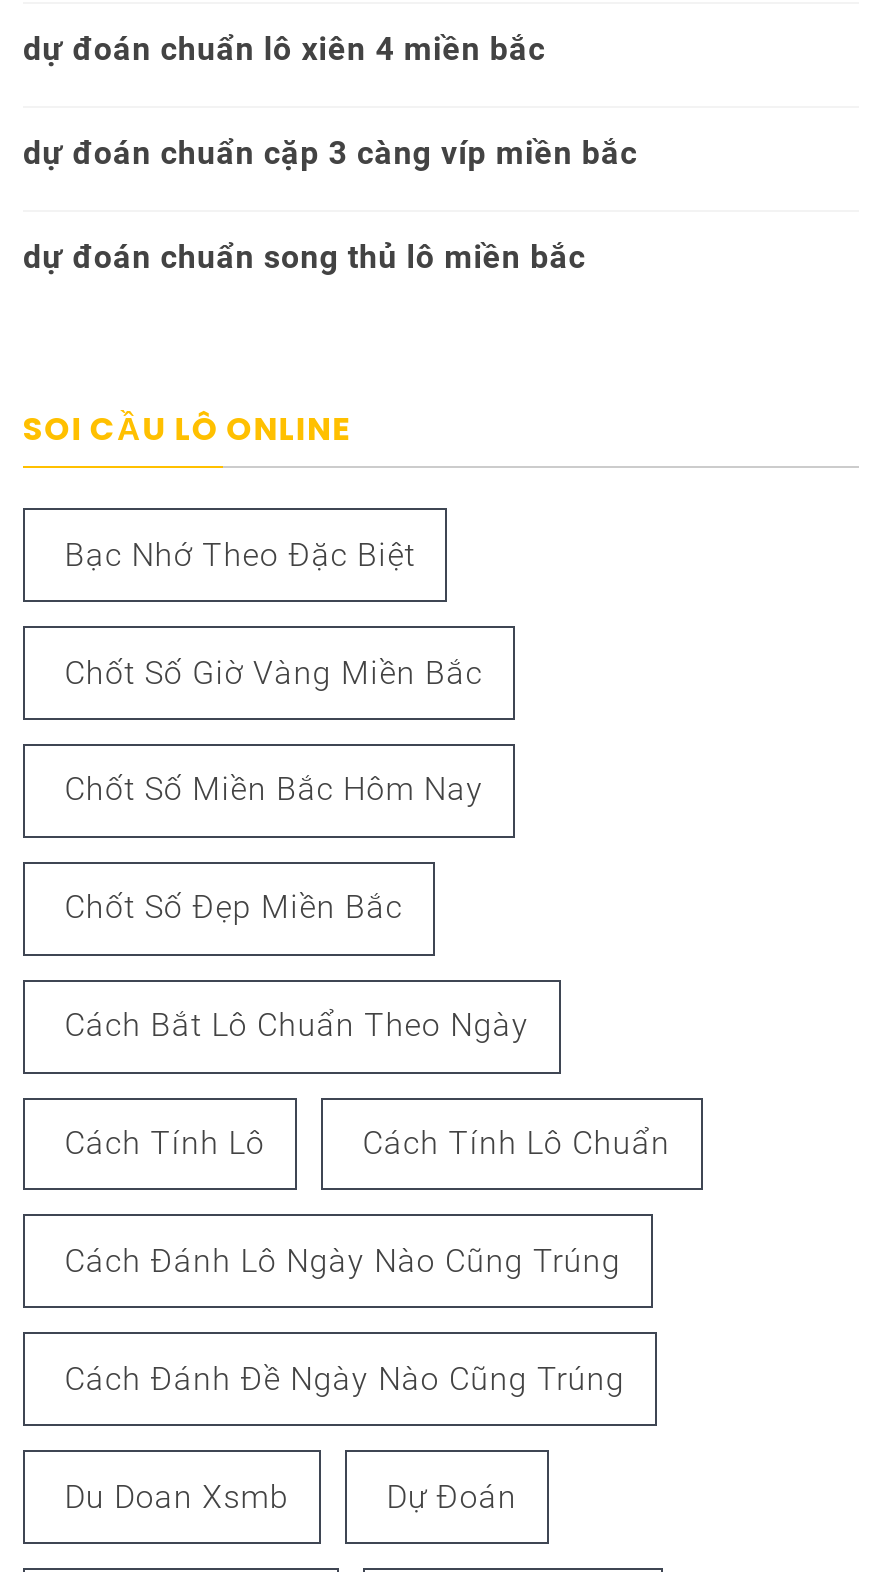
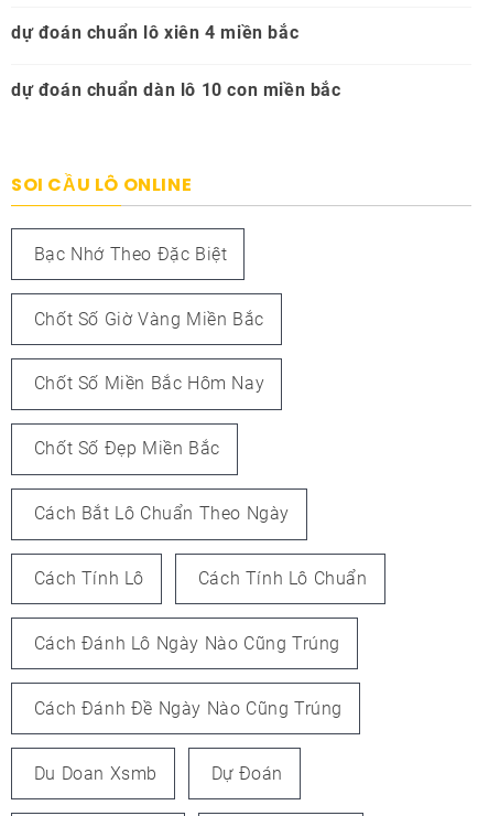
- dự đoán chuẩn cặp 3 càng víp miền bắc
- dự đoán chuẩn song thủ lô miền bắc
+ dự đoán chuẩn dàn lô 10 con miền bắc
